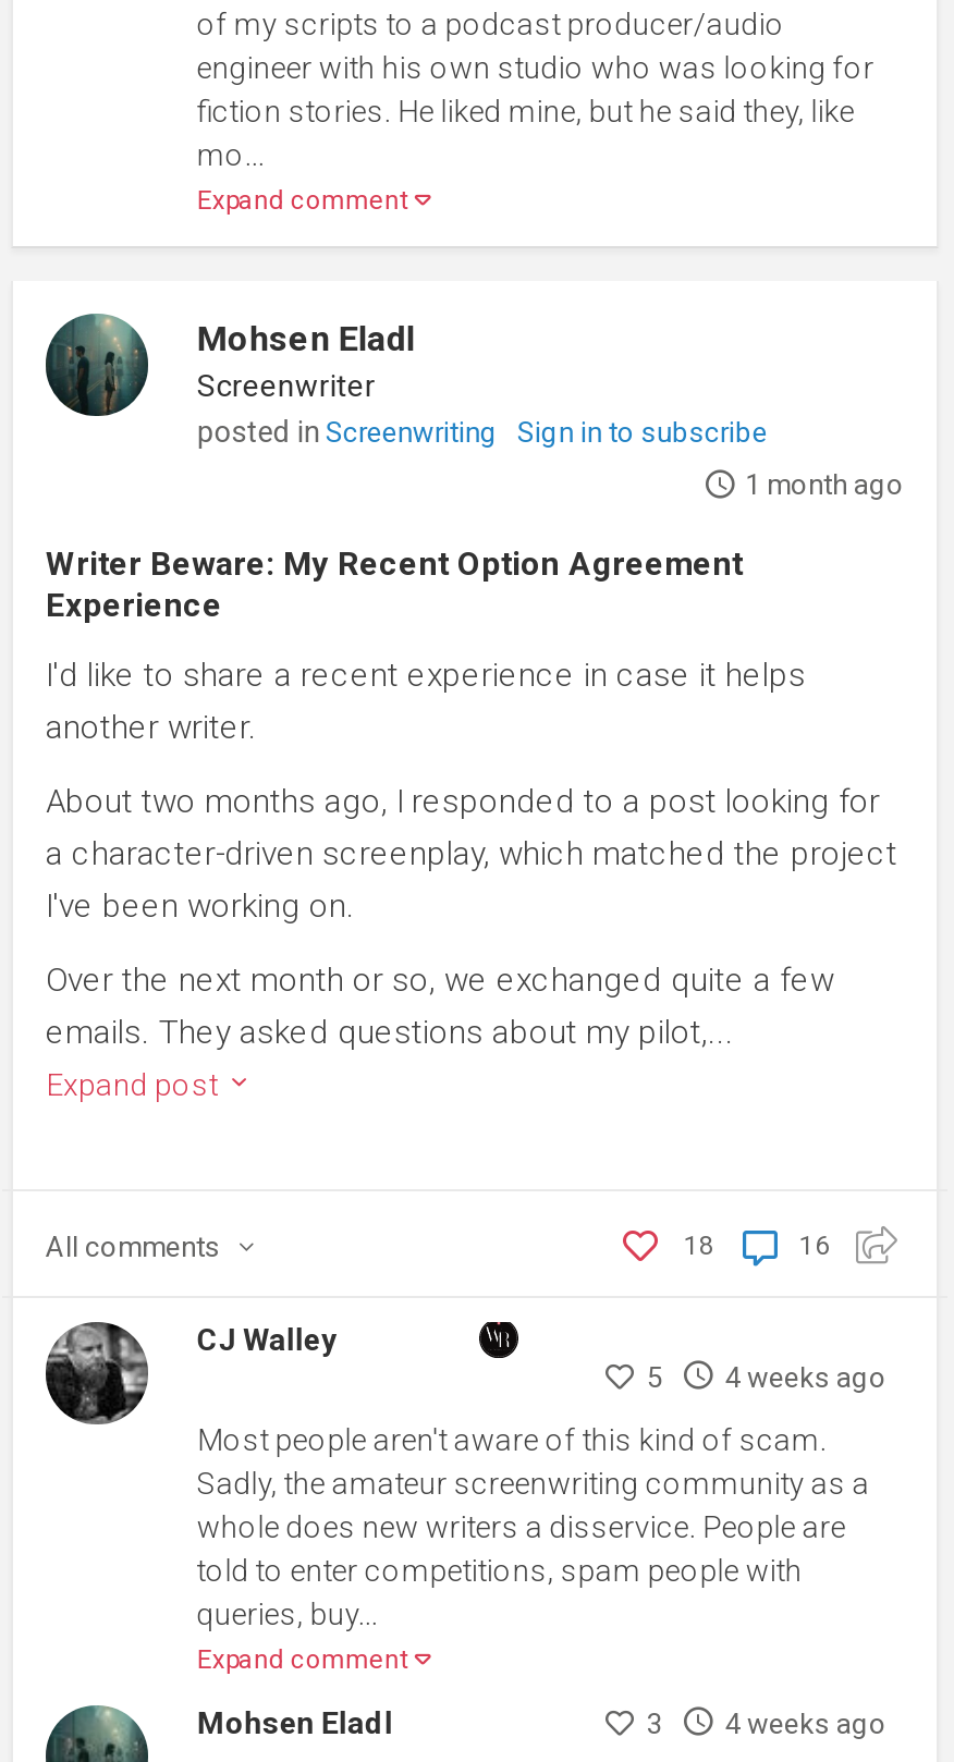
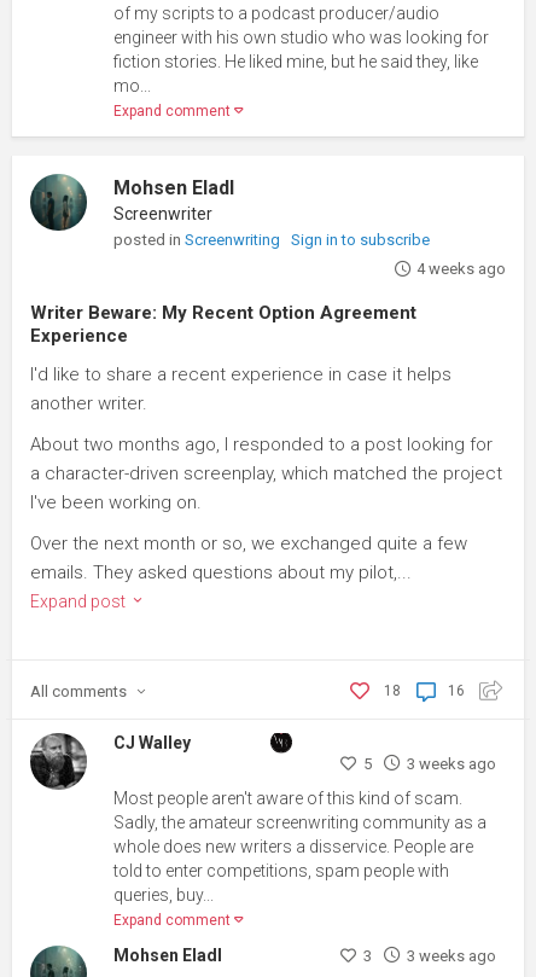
- 1 month ago
+ 4 weeks ago

- 5 4 weeks ago
+ 5 3 weeks ago

- 3 4 weeks ago
+ 3 3 weeks ago
